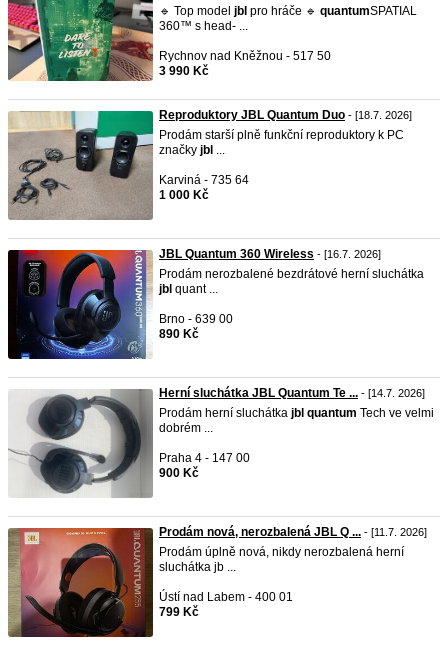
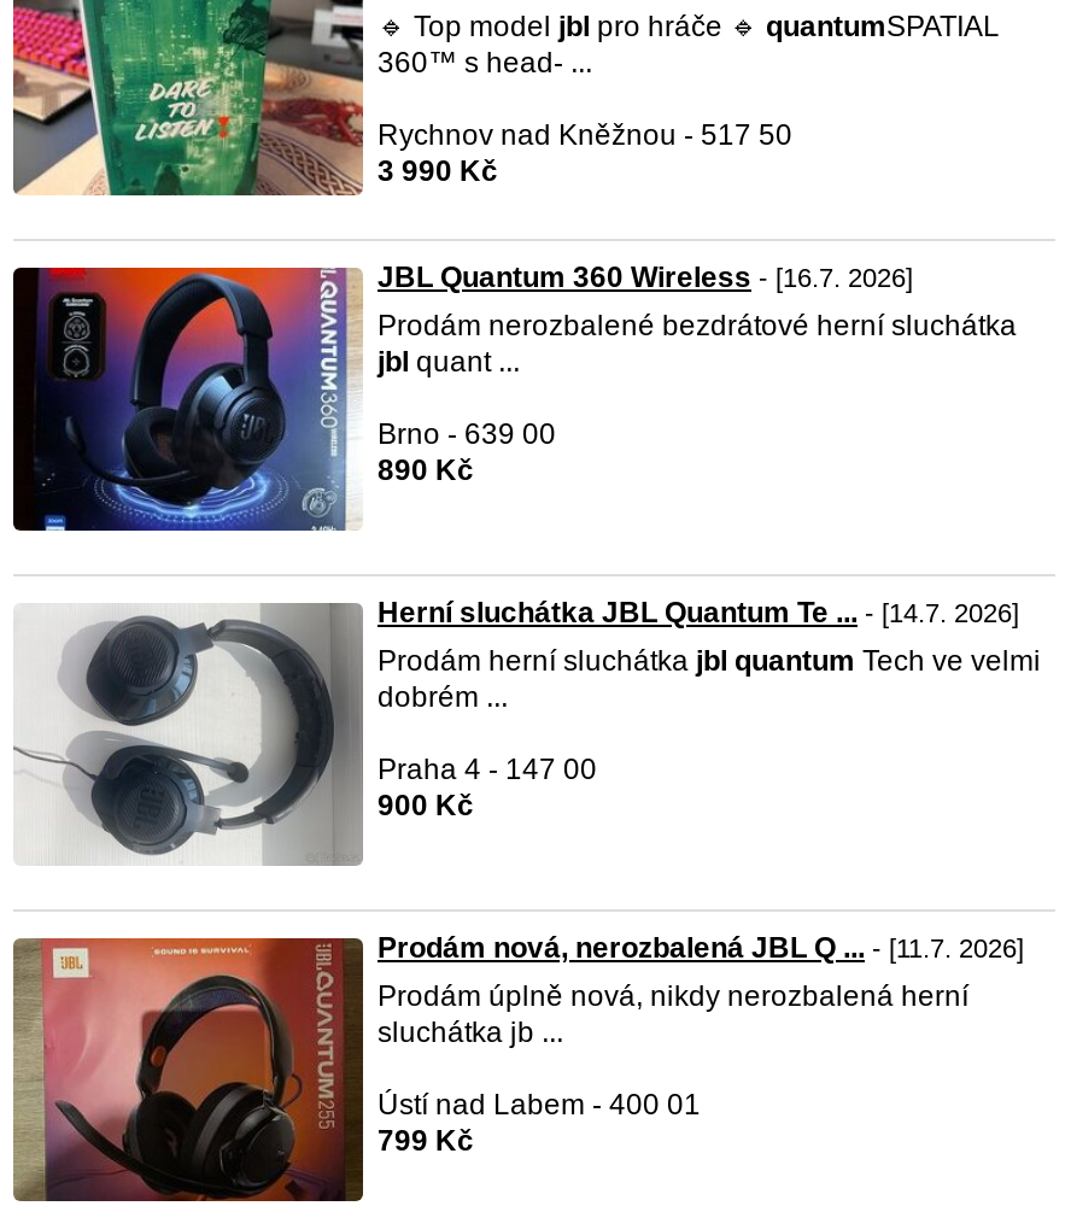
- [image]
- Reproduktory JBL Quantum Duo - [18.7. 2026]
- Prodám starší plně funkční reproduktory k PC
- značky jbl...
- Karviná - 735 64
- 1 000 Kč
